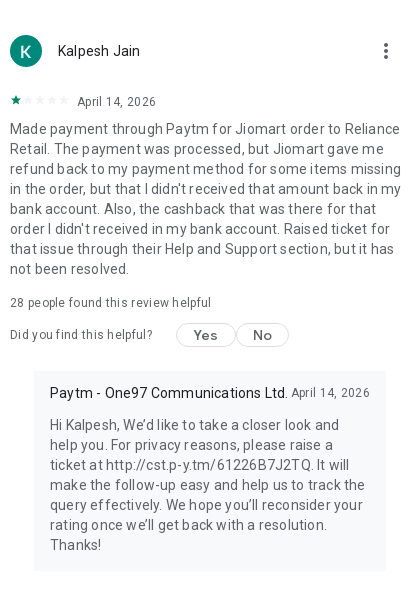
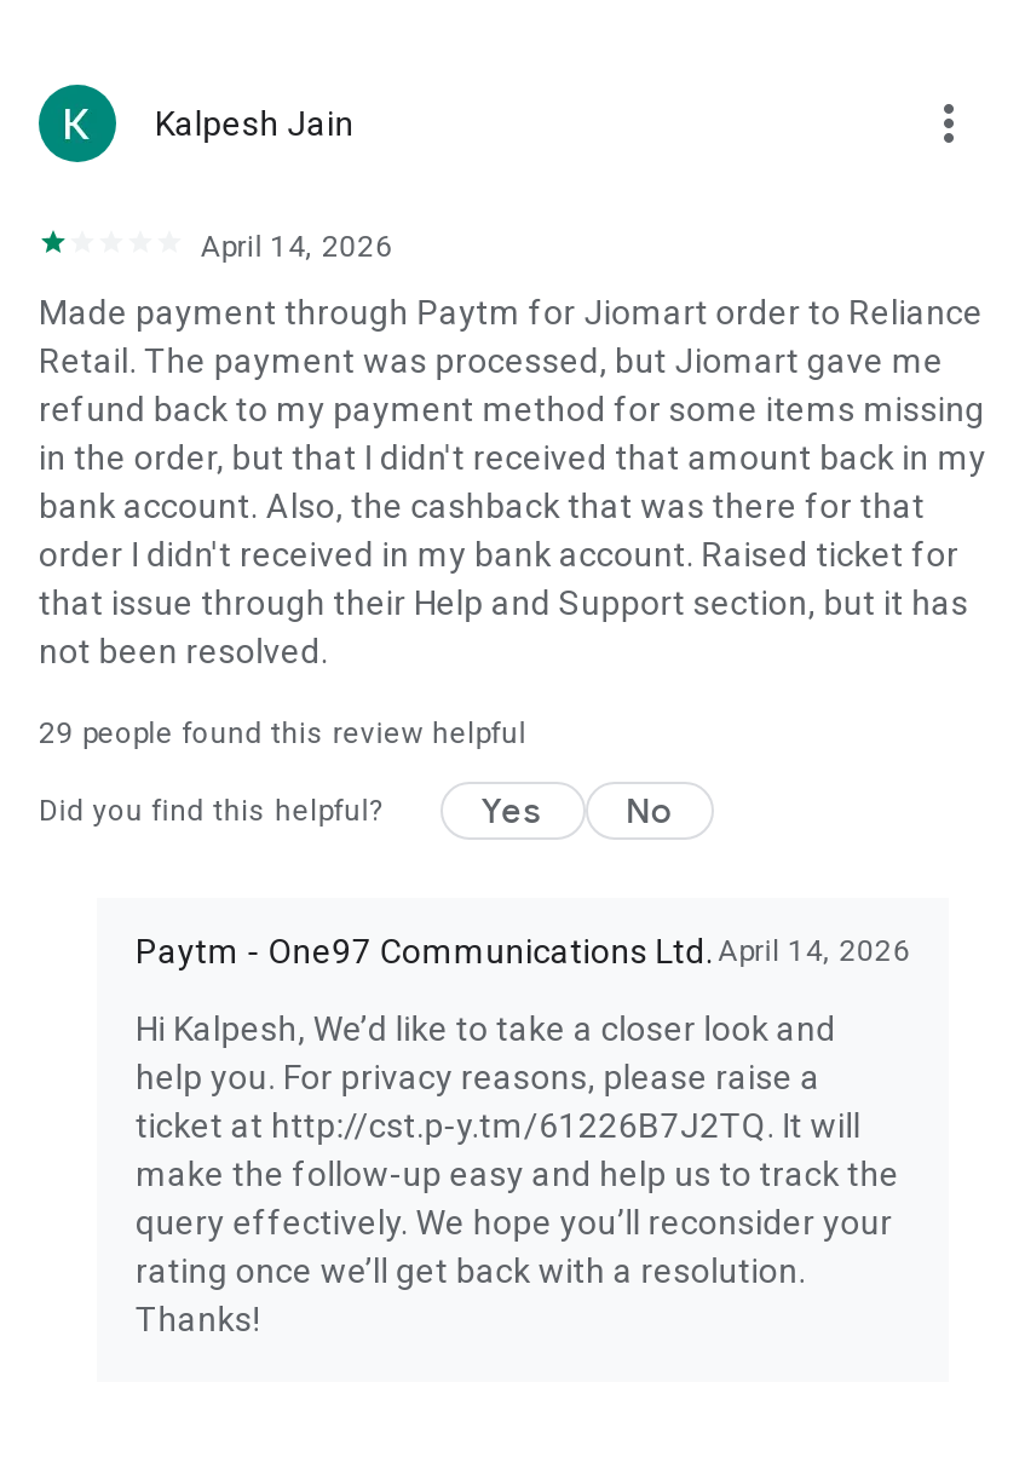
- 28 people found this review helpful
+ 29 people found this review helpful
